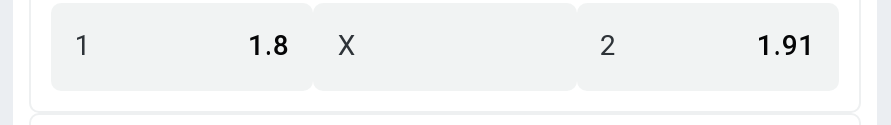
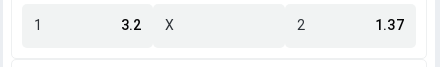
- 1.8 X
+ 3.2 X

- 1.91
+ 1.37
